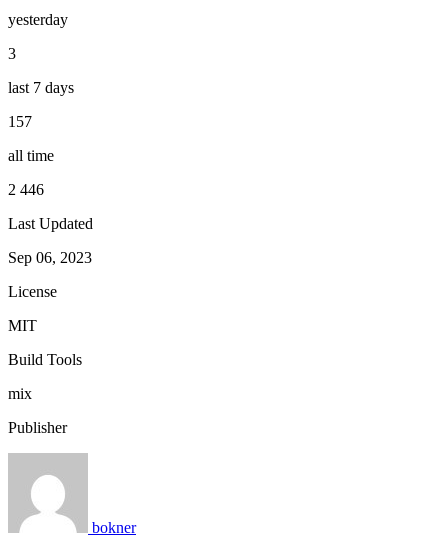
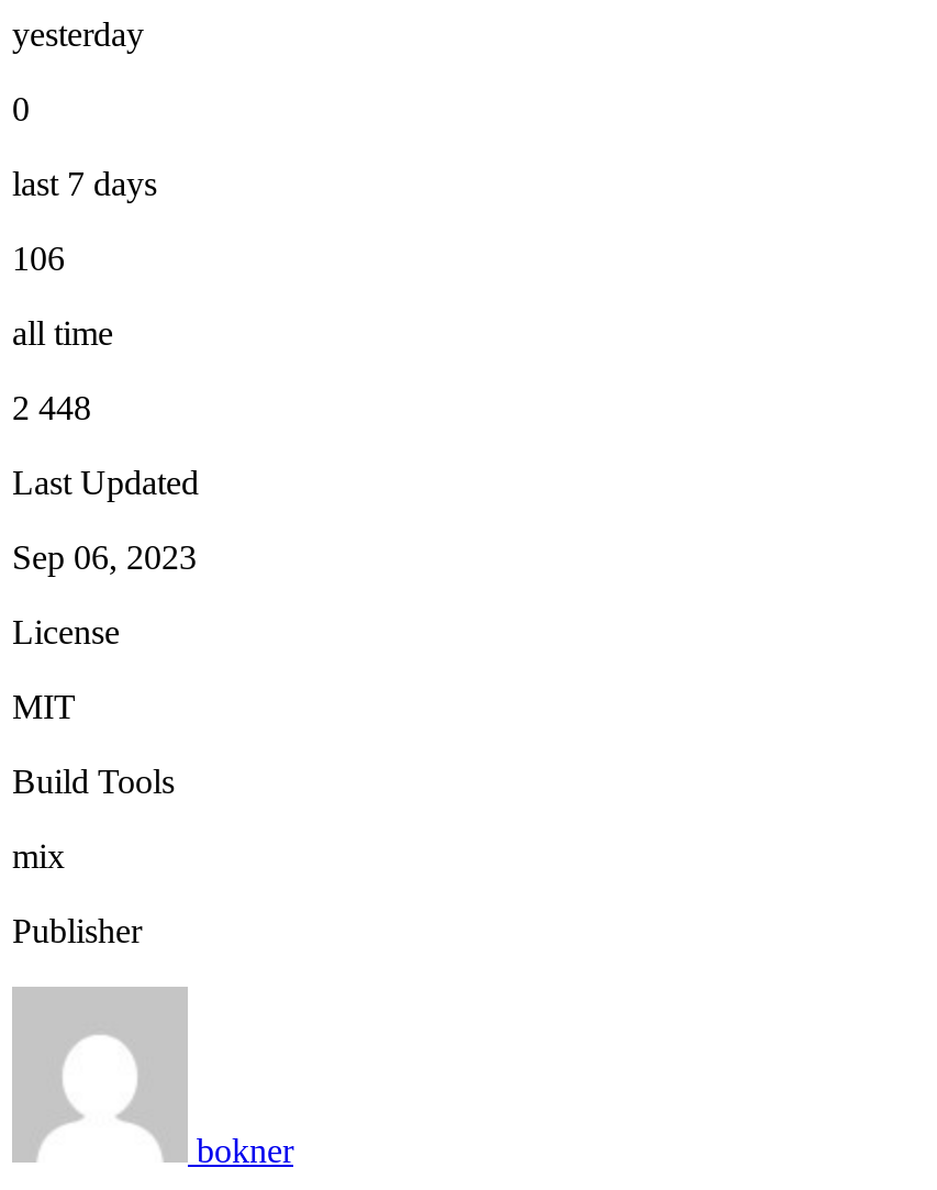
- 3
+ 0

- 157
+ 106

- 2 446
+ 2 448
